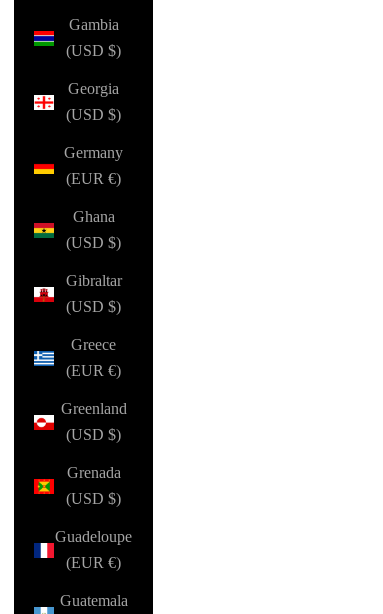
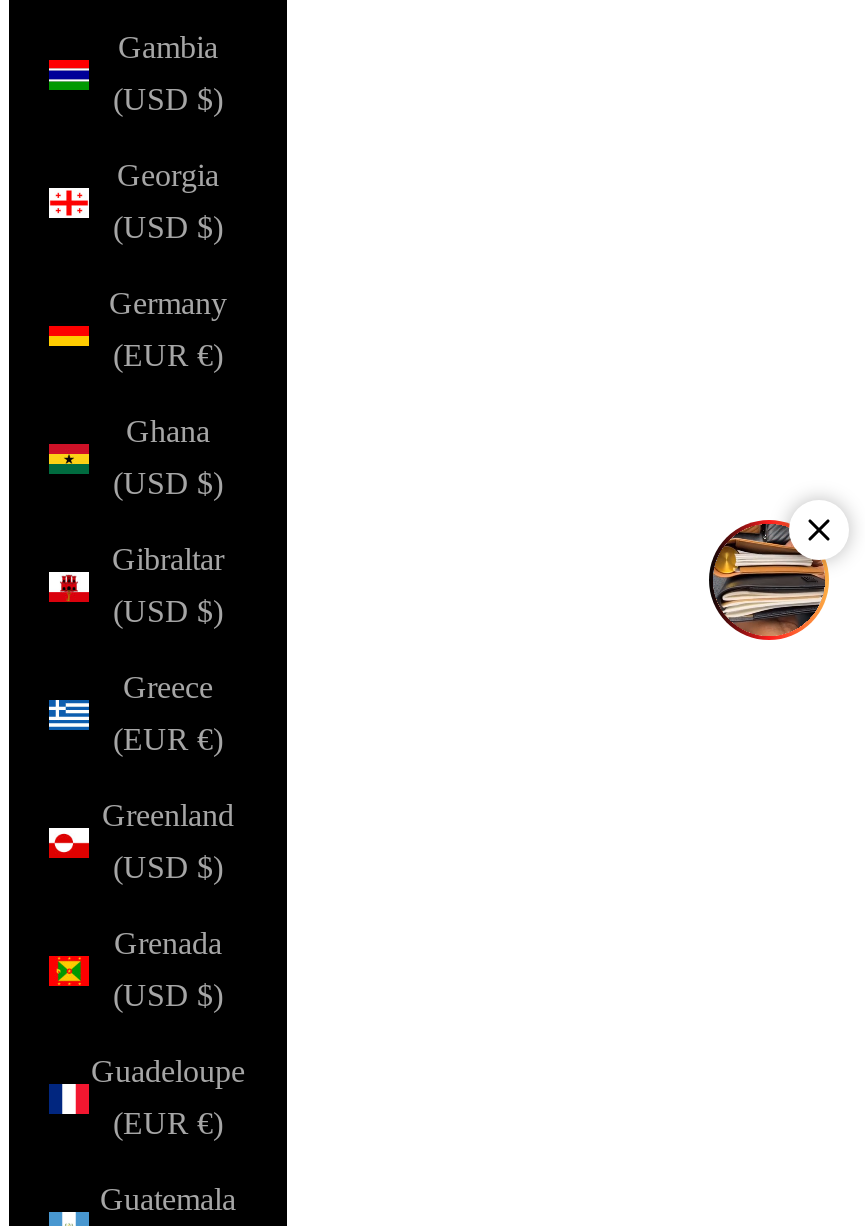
+ [image]
